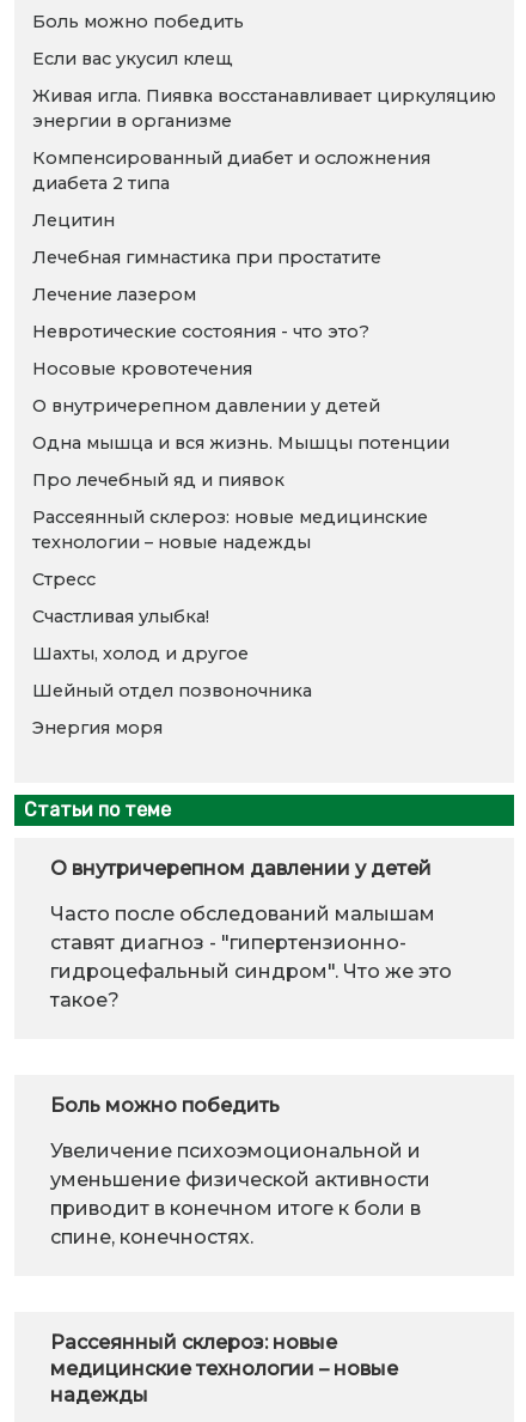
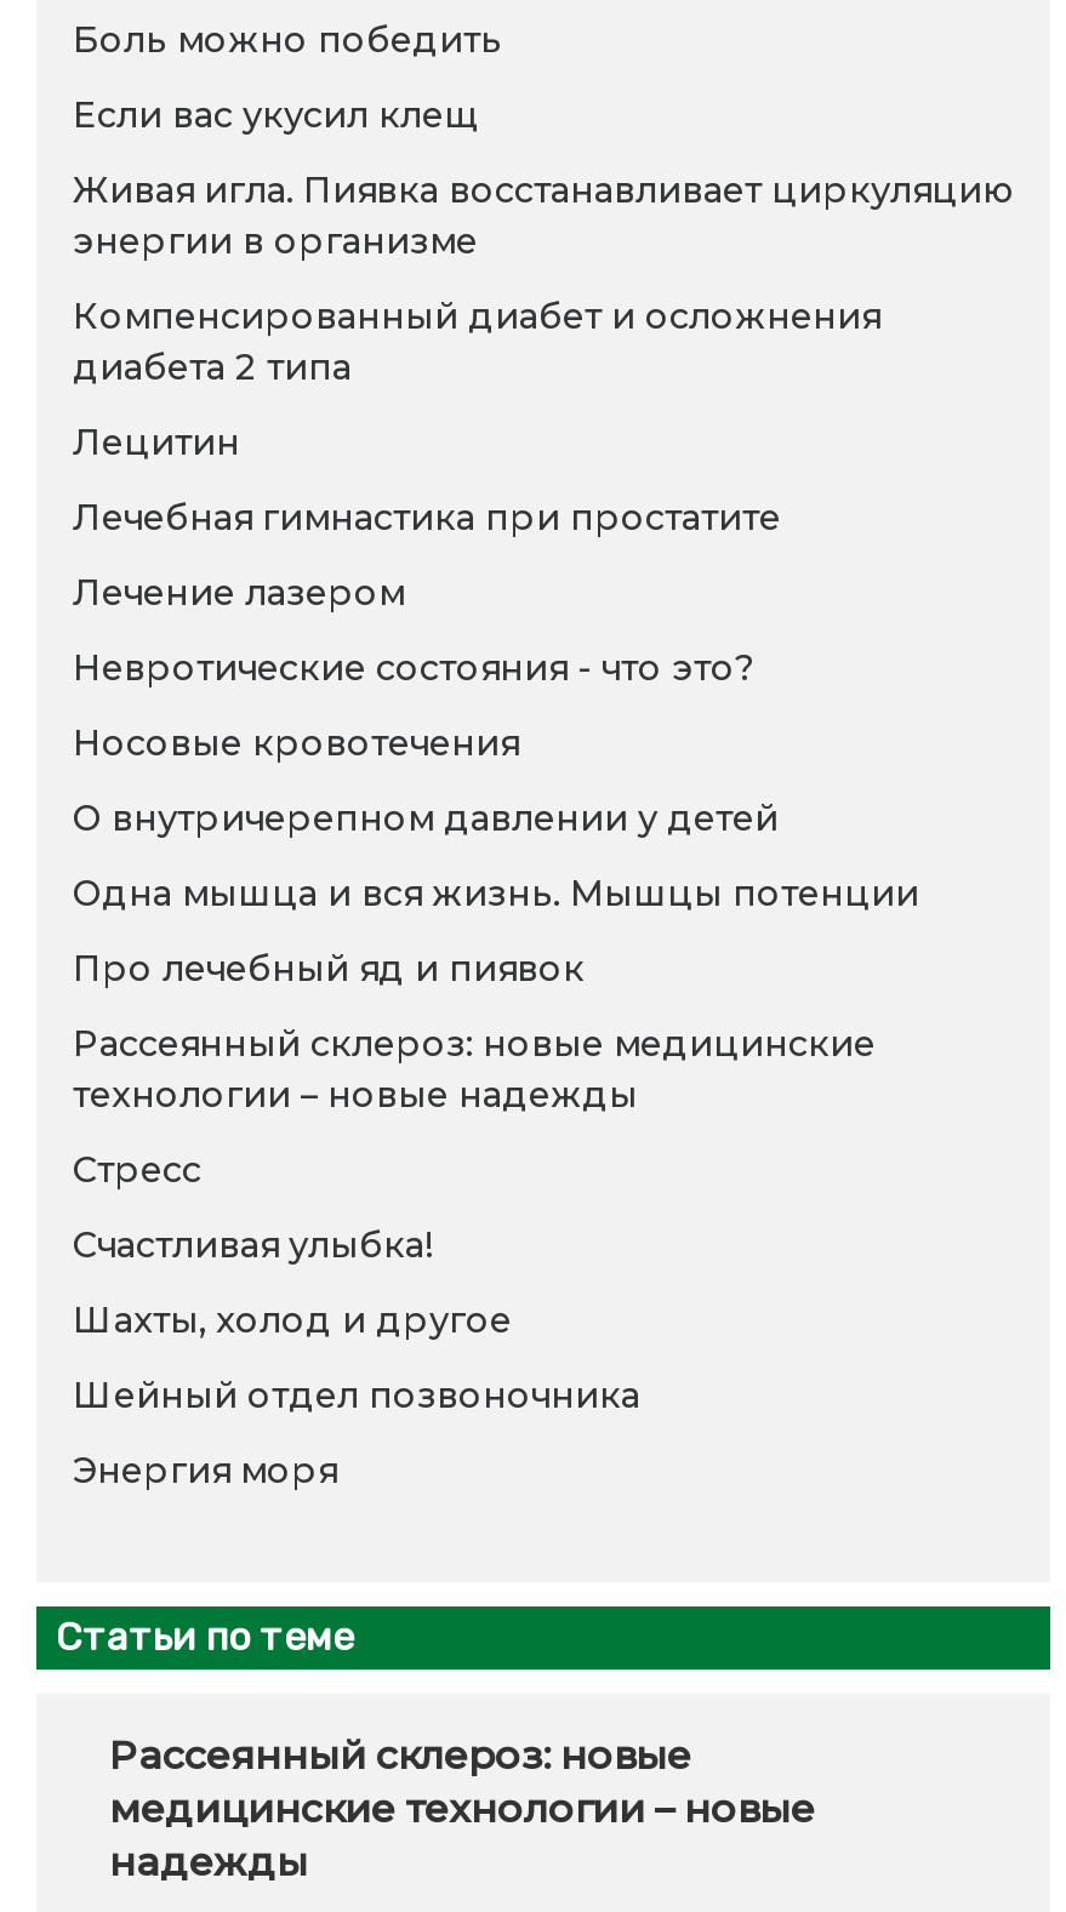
- О внутричерепном давлении у детей
- Часто после обследований малышам
- ставят диагноз - "гипертензионно-
- гидроцефальный синдром". Что же это
- такое?

- Боль можно победить
- Увеличение психоэмоциональной и
- уменьшение физической активности
- приводит в конечном итоге к боли в
- спине, конечностях.
